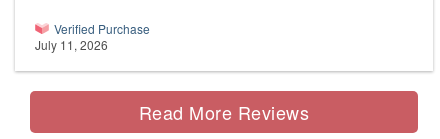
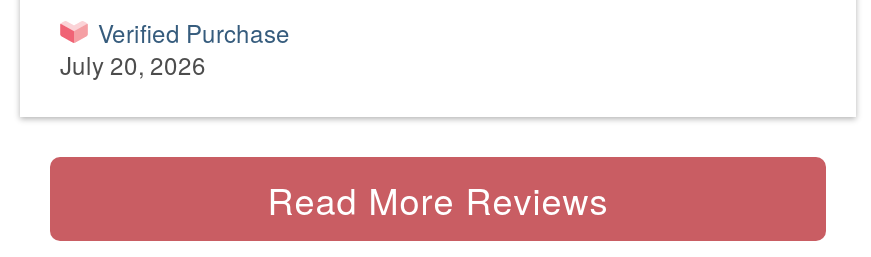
- July 11, 2026
+ July 20, 2026
